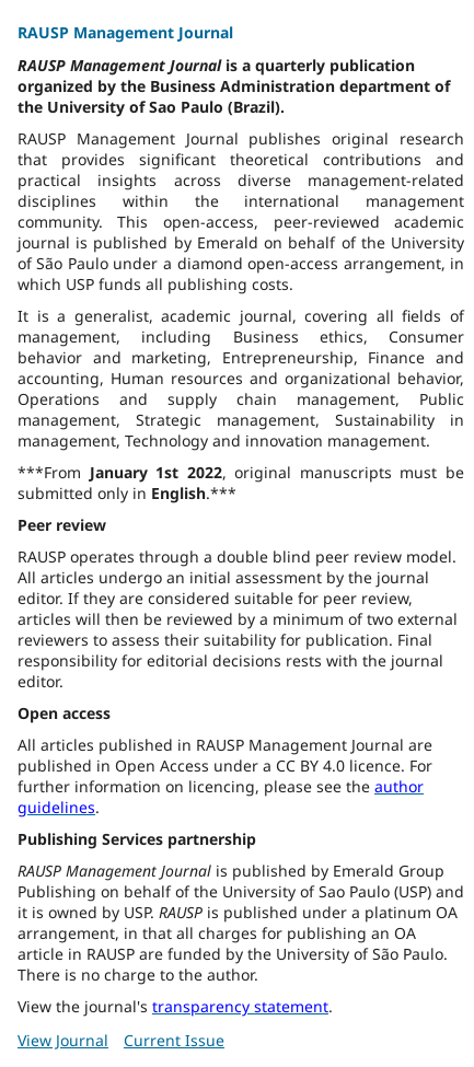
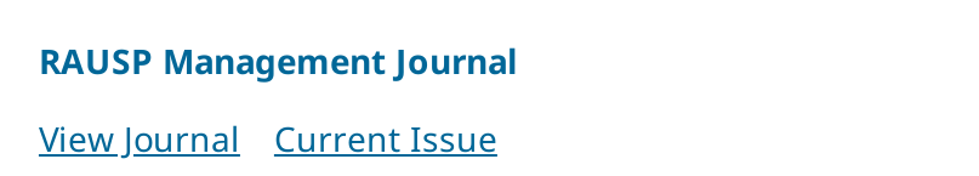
- RAUSP Management Journal is a quarterly publication
- organized by the Business Administration department of
- the University of Sao Paulo (Brazil).
- RAUSP Management Journal publishes original research
- that provides significant theoretical contributions and
- practical insights across diverse management-related
- disciplines within the international management
- community. This open-access, peer-reviewed academic
- journal is published by Emerald on behalf of the University
- of São Paulo under a diamond open-access arrangement, in
- which USP funds all publishing costs.
- It is a generalist, academic journal, covering all fields of
- management, including Business ethics, Consumer
- behavior and marketing, Entrepreneurship, Finance and
- accounting, Human resources and organizational behavior,
- Operations and supply chain management, Public
- management, Strategic management, Sustainability in
- management, Technology and innovation management.
- ***From January 1st 2022, original manuscripts must be
- submitted only in English.***
- Peer review
- RAUSP operates through a double blind peer review model.
- All articles undergo an initial assessment by the journal
- editor. If they are considered suitable for peer review,
- articles will then be reviewed by a minimum of two external
- reviewers to assess their suitability for publication. Final
- responsibility for editorial decisions rests with the journal
- editor.
- Open access
- All articles published in RAUSP Management Journal are
- published in Open Access under a CC BY 4.0 licence. For
- further information on licencing, please see the author
- guidelines.
- Publishing Services partnership
- RAUSP Management Journal is published by Emerald Group
- Publishing on behalf of the University of Sao Paulo (USP) and
- it is owned by USP. RAUSP is published under a platinum OA
- arrangement, in that all charges for publishing an OA
- article in RAUSP are funded by the University of São Paulo.
- There is no charge to the author.
- View the journal's transparency statement.
